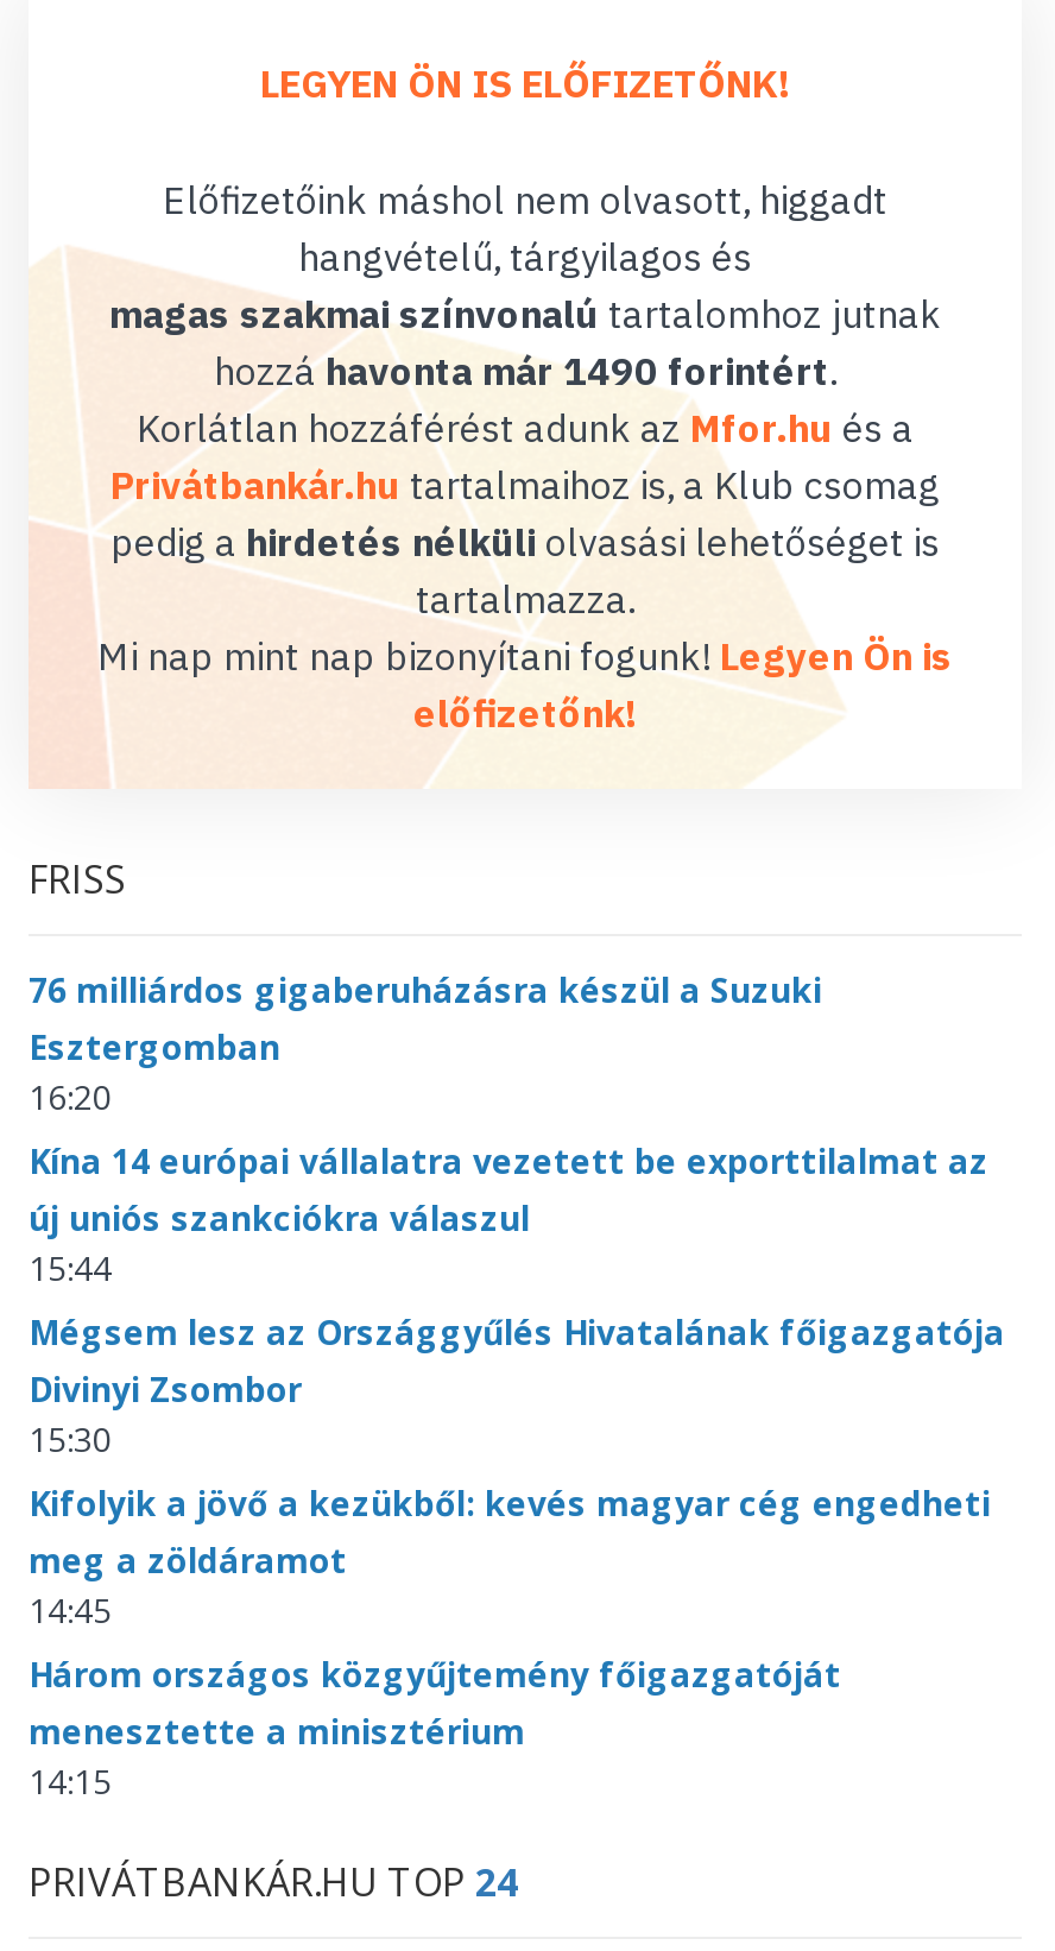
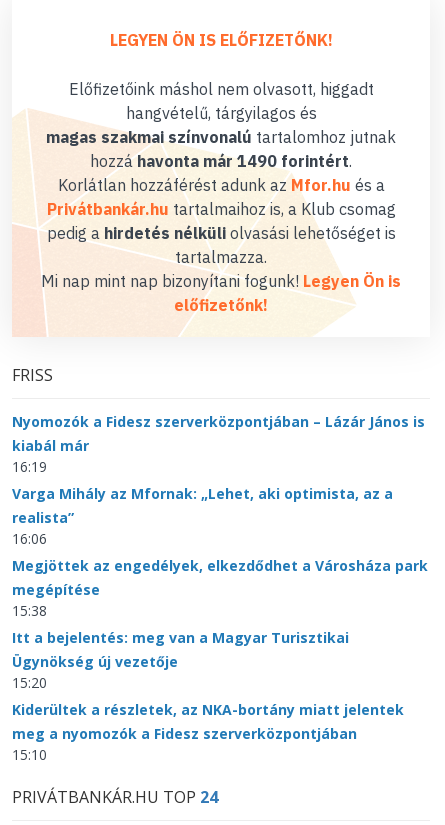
- 76 milliárdos gigaberuházásra készül a Suzuki
- Esztergomban
- 16:20
- Kína 14 európai vállalatra vezetett be exporttilalmat az
- új uniós szankciókra válaszul
- 15:44
- Mégsem lesz az Országgyűlés Hivatalának főigazgatója
- Divinyi Zsombor
- 15:30
- Kifolyik a jövő a kezükből: kevés magyar cég engedheti
- meg a zöldáramot
- 14:45
- Három országos közgyűjtemény főigazgatóját
- menesztette a minisztérium
- 14:15
+ Nyomozók a Fidesz szerverközpontjában – Lázár János is
+ kiabál már
+ 16:19
+ Varga Mihály az Mfornak: „Lehet, aki optimista, az a
+ realista”
+ 16:06
+ Megjöttek az engedélyek, elkezdődhet a Városháza park
+ megépítése
+ 15:38
+ Itt a bejelentés: meg van a Magyar Turisztikai
+ Ügynökség új vezetője
+ 15:20
+ Kiderültek a részletek, az NKA-bortány miatt jelentek
+ meg a nyomozók a Fidesz szerverközpontjában
+ 15:10
